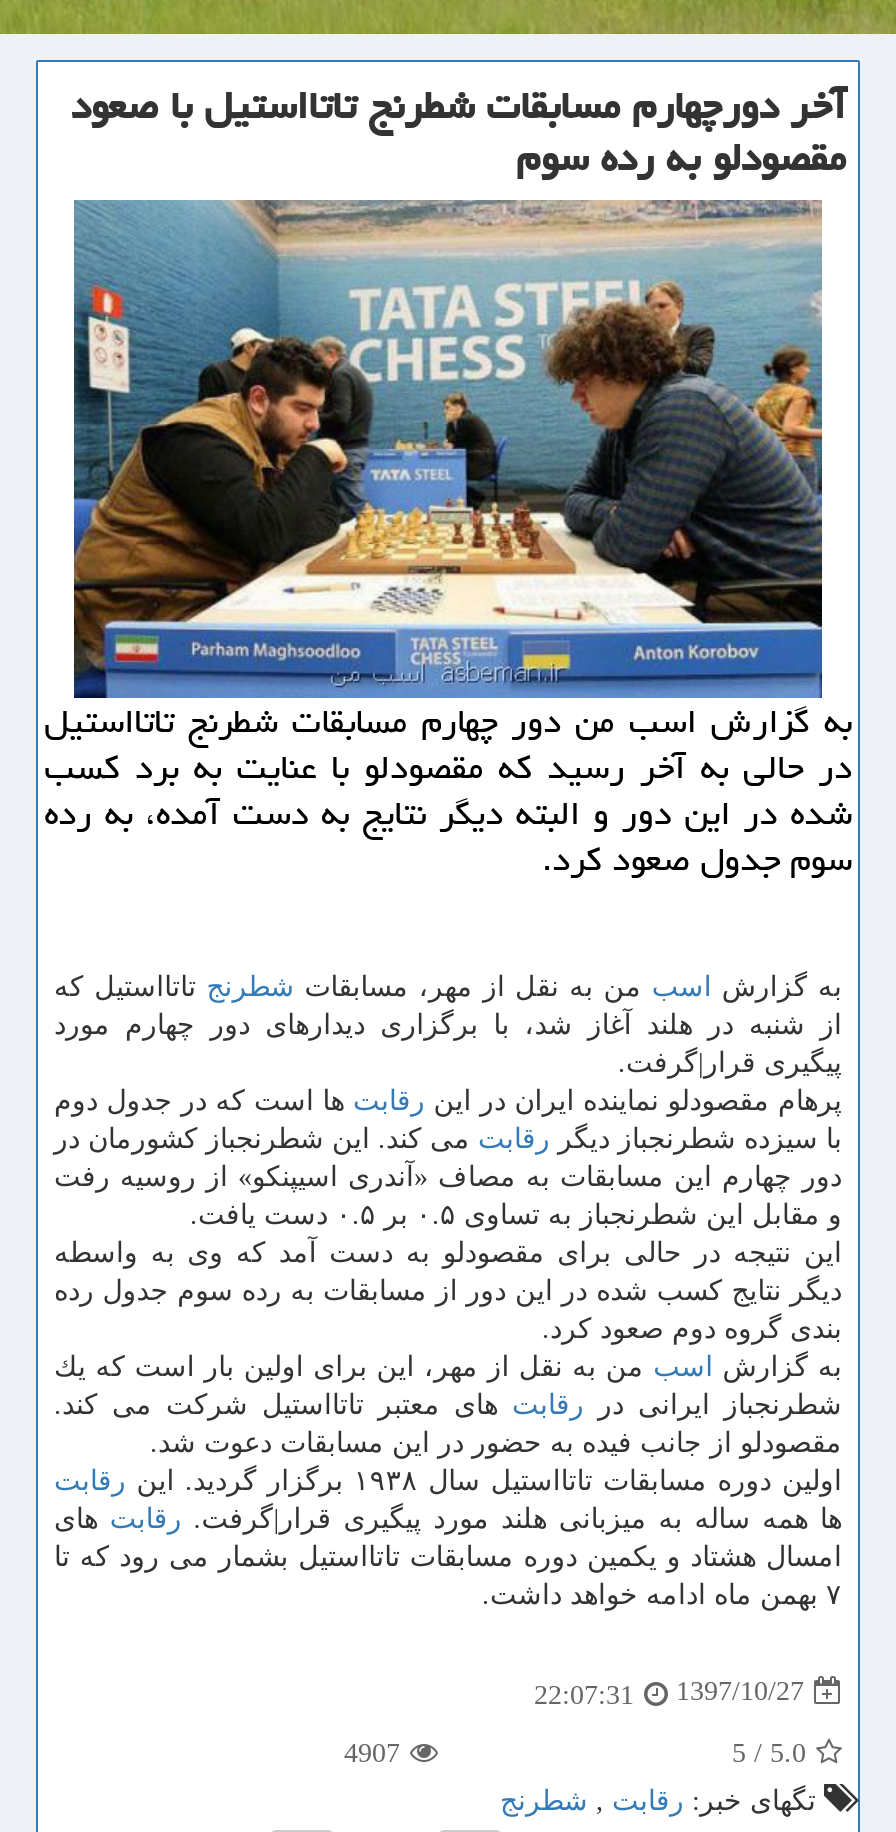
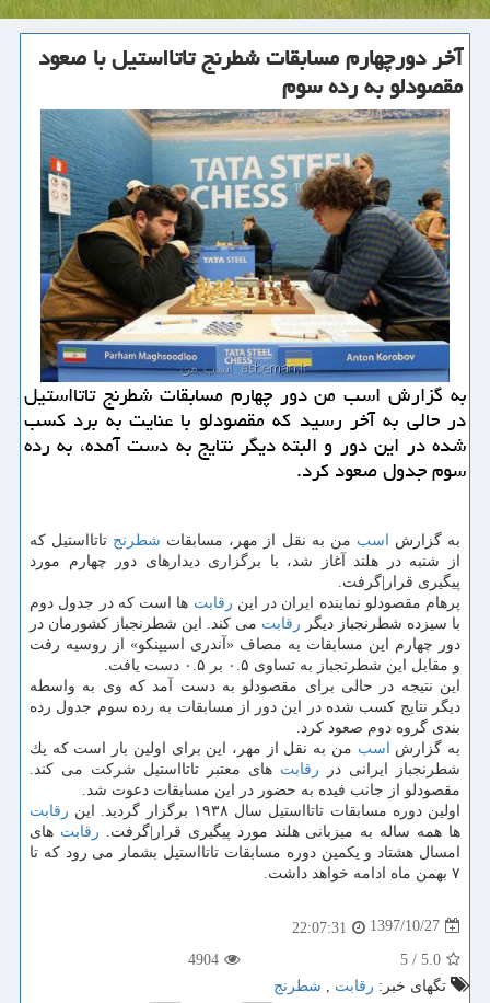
- 4907
+ 4904
